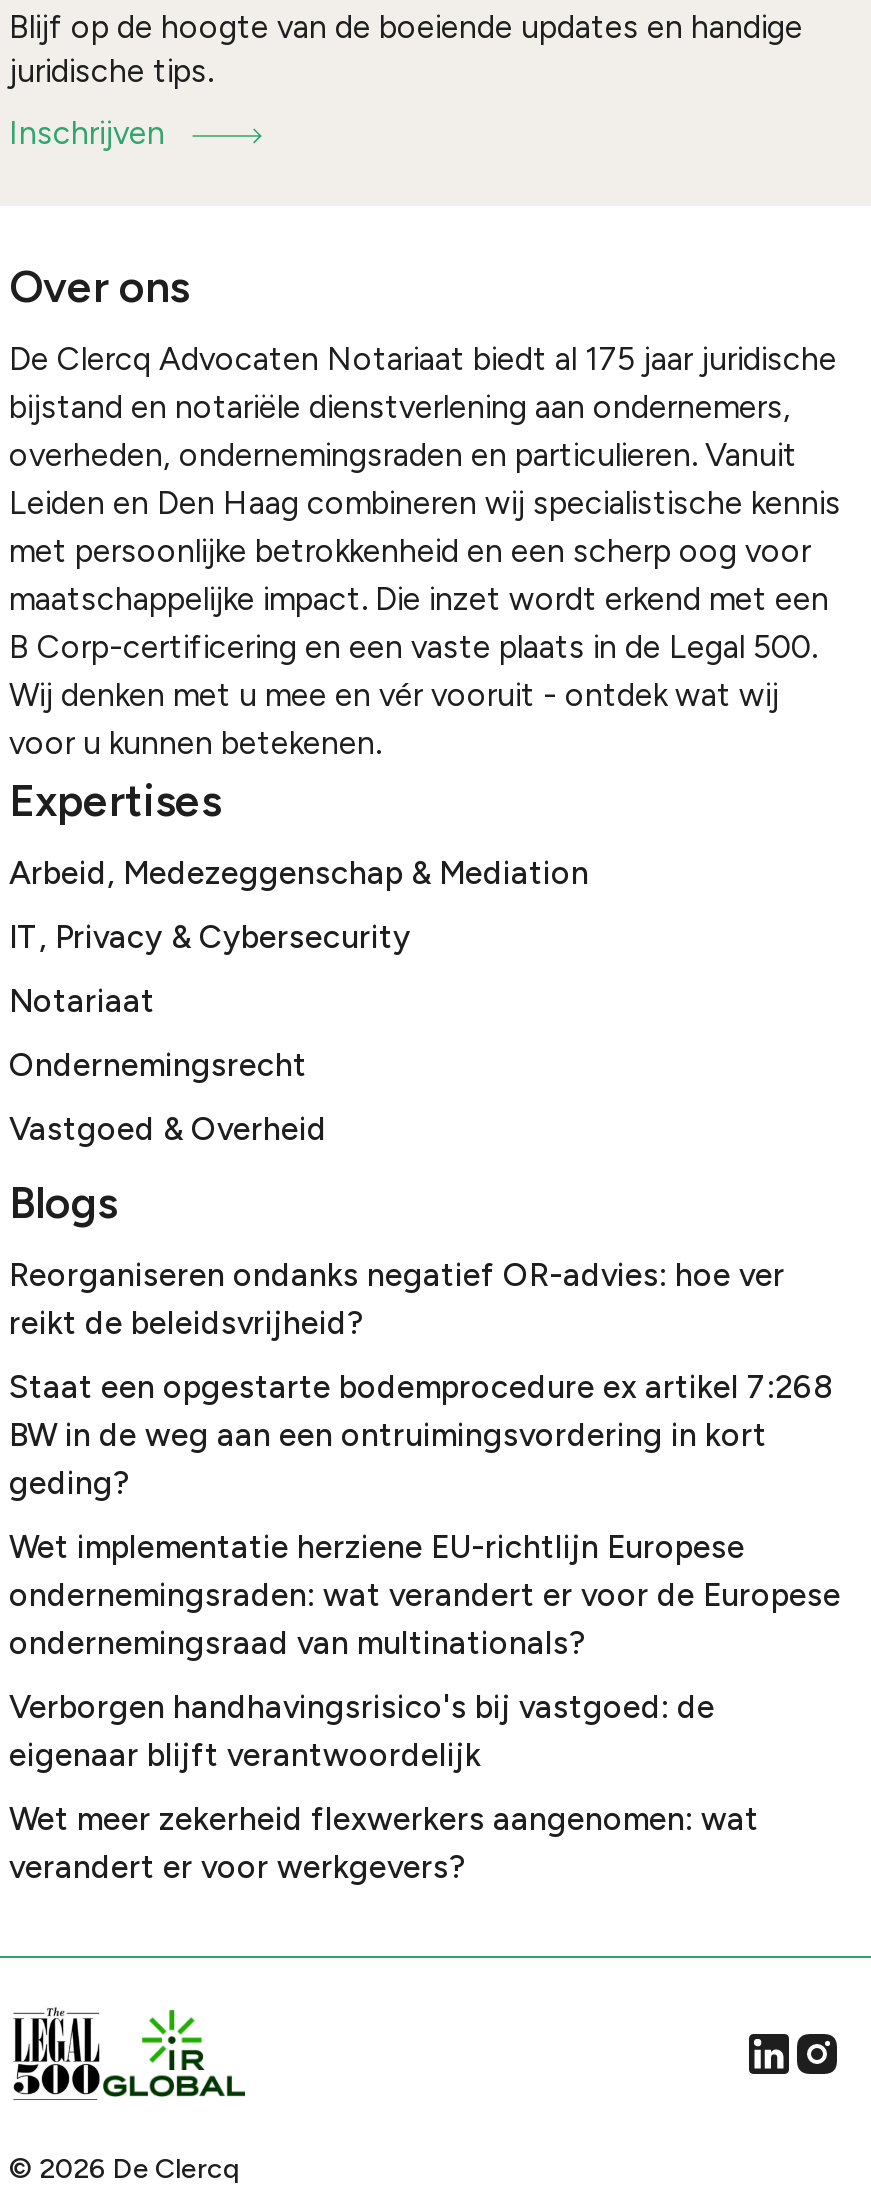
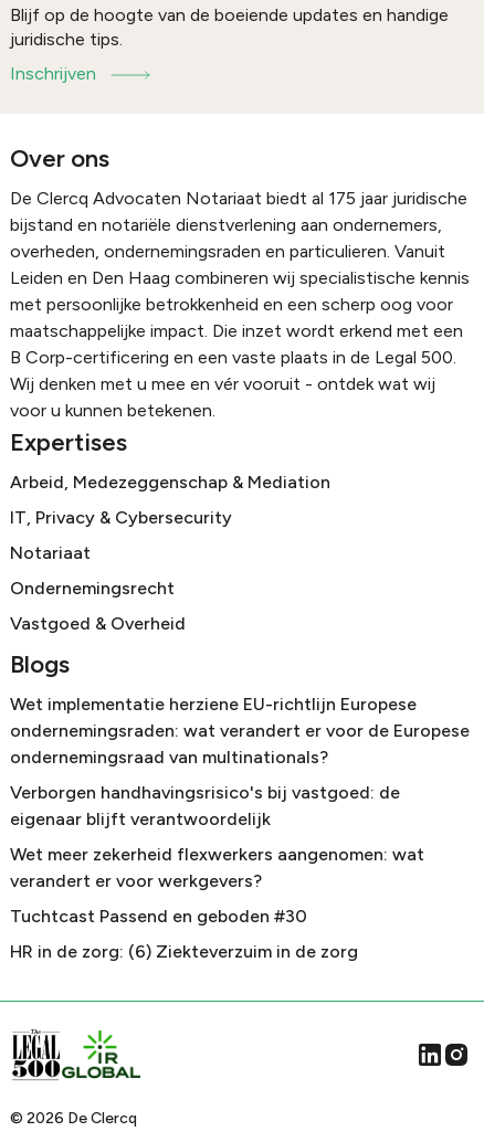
- Reorganiseren ondanks negatief OR-advies: hoe ver
- reikt de beleidsvrijheid?
- Staat een opgestarte bodemprocedure ex artikel 7:268
- BW in de weg aan een ontruimingsvordering in kort
- geding?

moved up: Wet implementatie herziene EU-richtlijn Europese | ondernemingsraden: wat verandert er voor de Europese | ondernemingsraad van multinationals? | Verborgen handhavingsrisico's bij vastgoed: de | eigenaar blijft verantwoordelijk | Wet meer zekerheid flexwerkers aangenomen: wat | verandert er voor werkgevers?

+ Tuchtcast Passend en geboden #30
+ HR in de zorg: (6) Ziekteverzuim in de zorg
